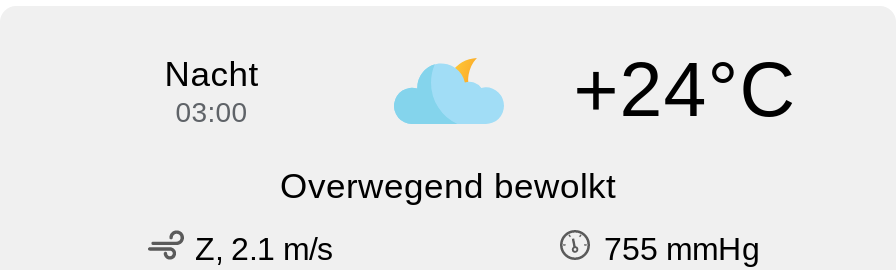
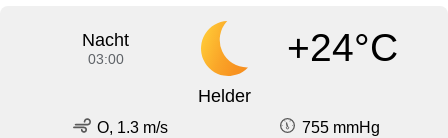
- [image]
- Overwegend bewolkt
+ [image]
+ Helder

- Z, 2.1 m/s
+ O, 1.3 m/s
